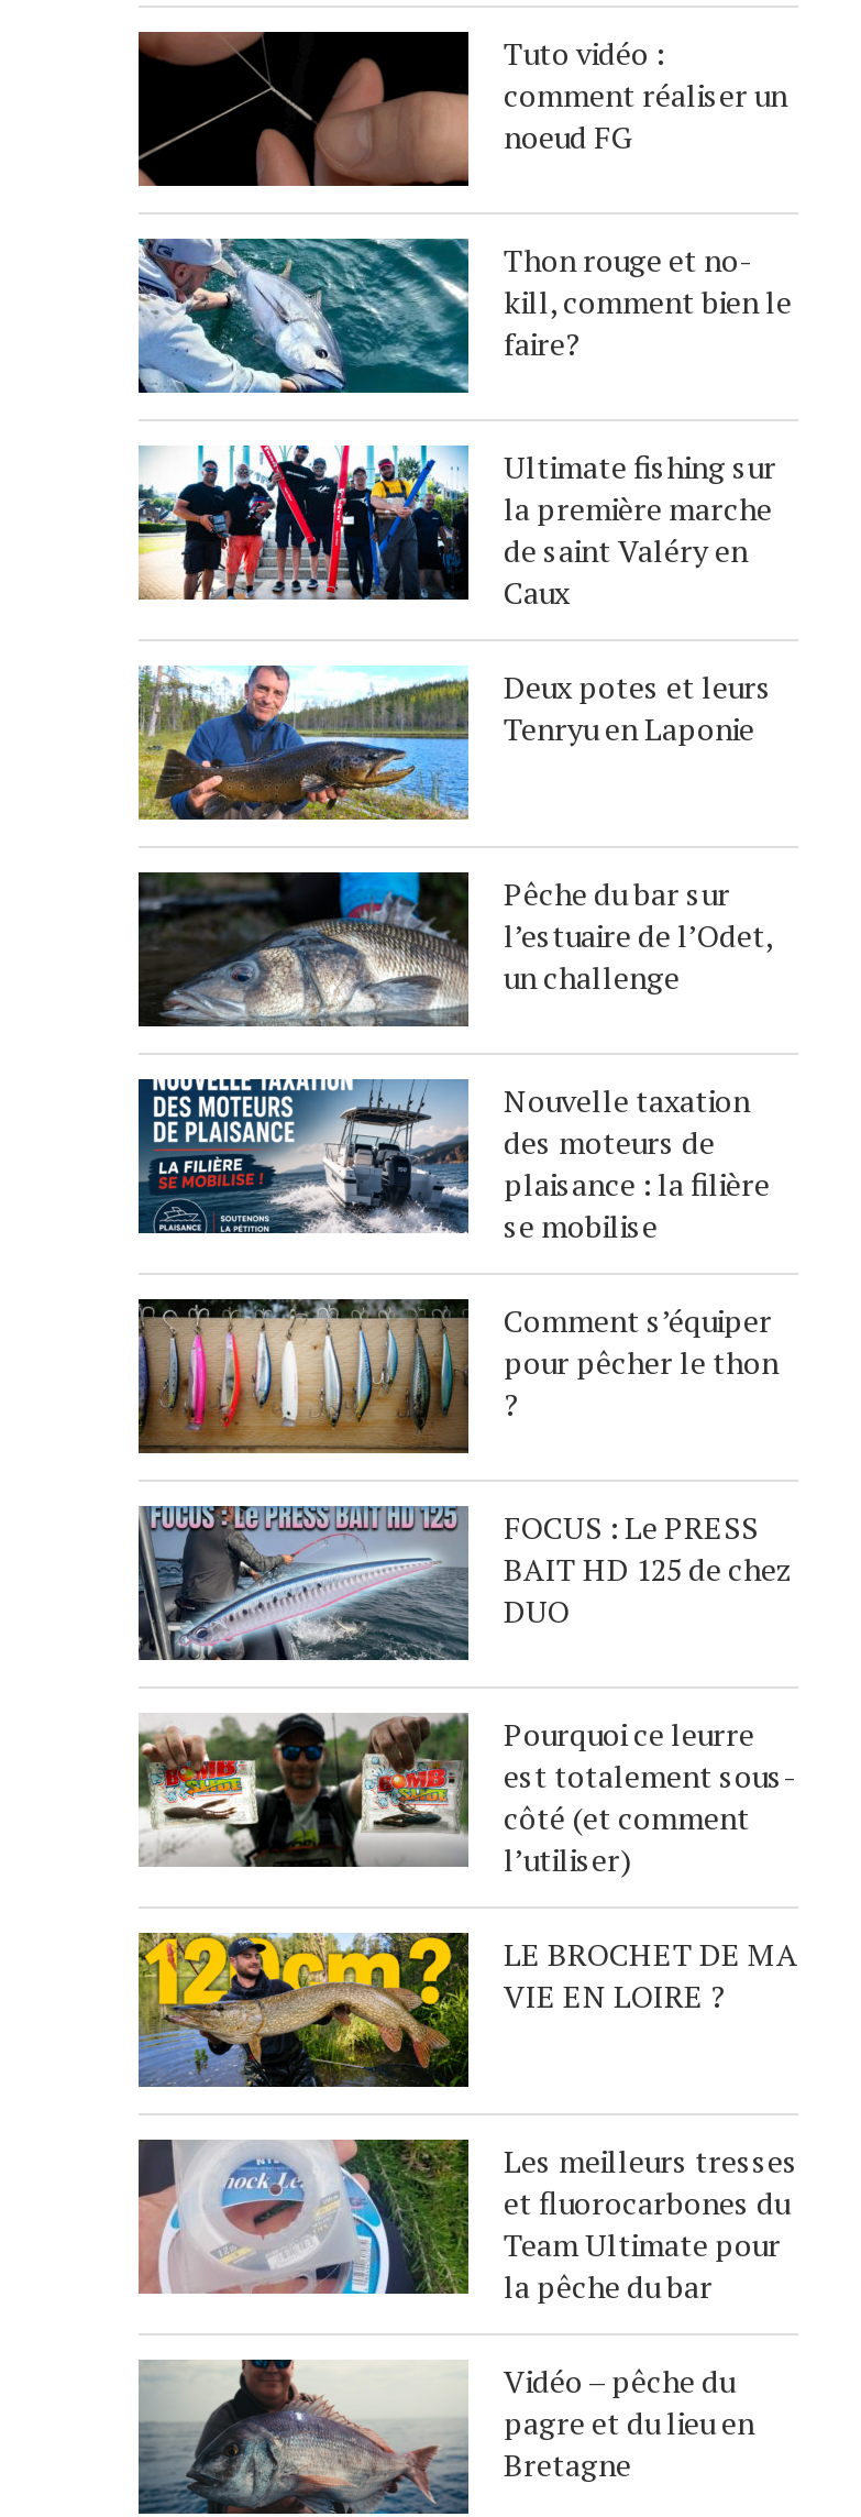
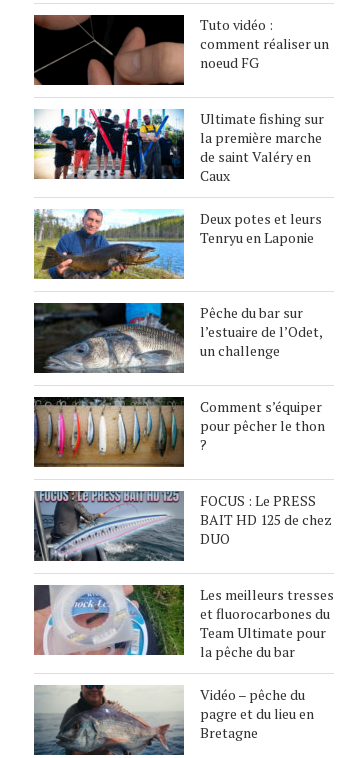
- [image]
- Thon rouge et no-
- kill, comment bien le
- faire?

- [image]
- Nouvelle taxation
- des moteurs de
- plaisance : la filière
- se mobilise

- [image]
- Pourquoi ce leurre
- est totalement sous-
- côté (et comment
- l’utiliser)
- LE BROCHET DE MA
- VIE EN LOIRE ?

- [image]
